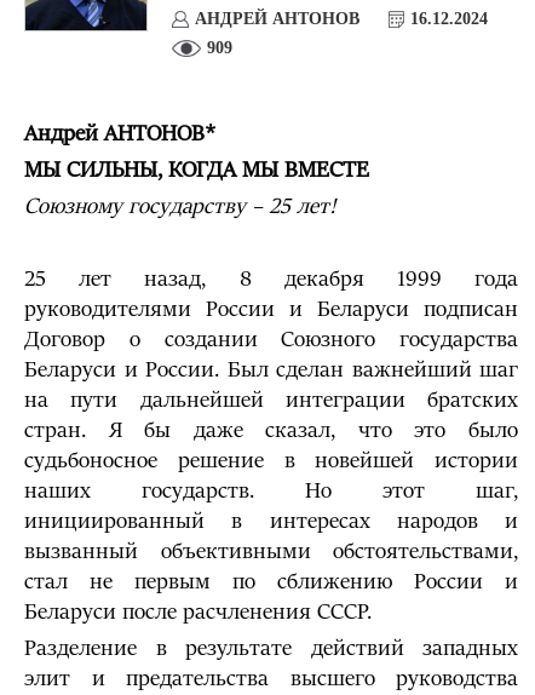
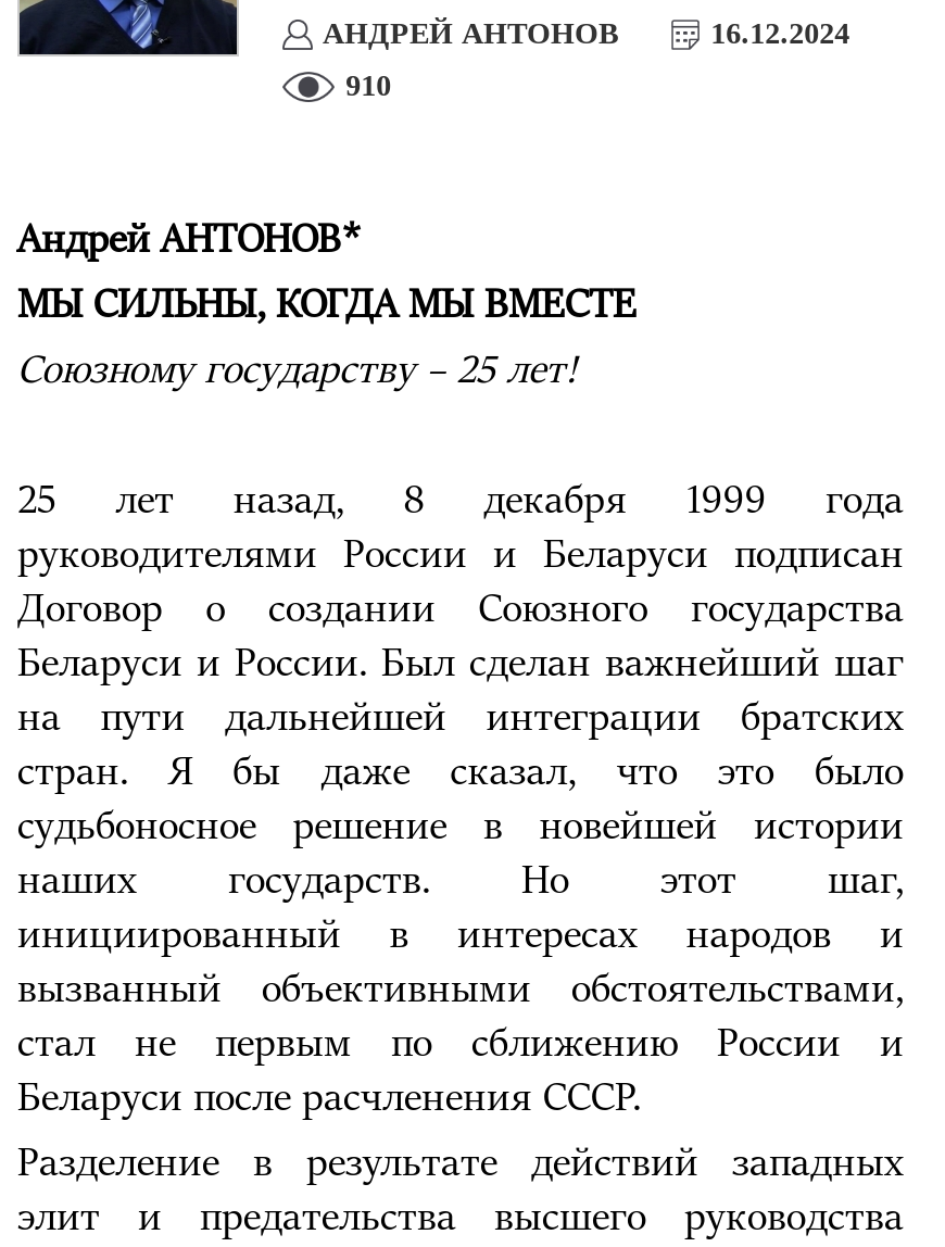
- 909
+ 910
